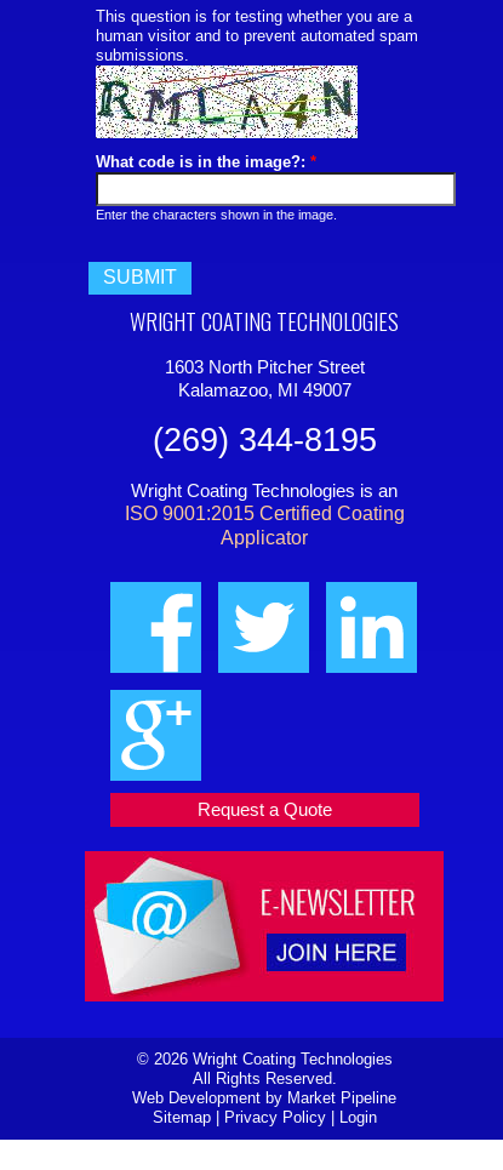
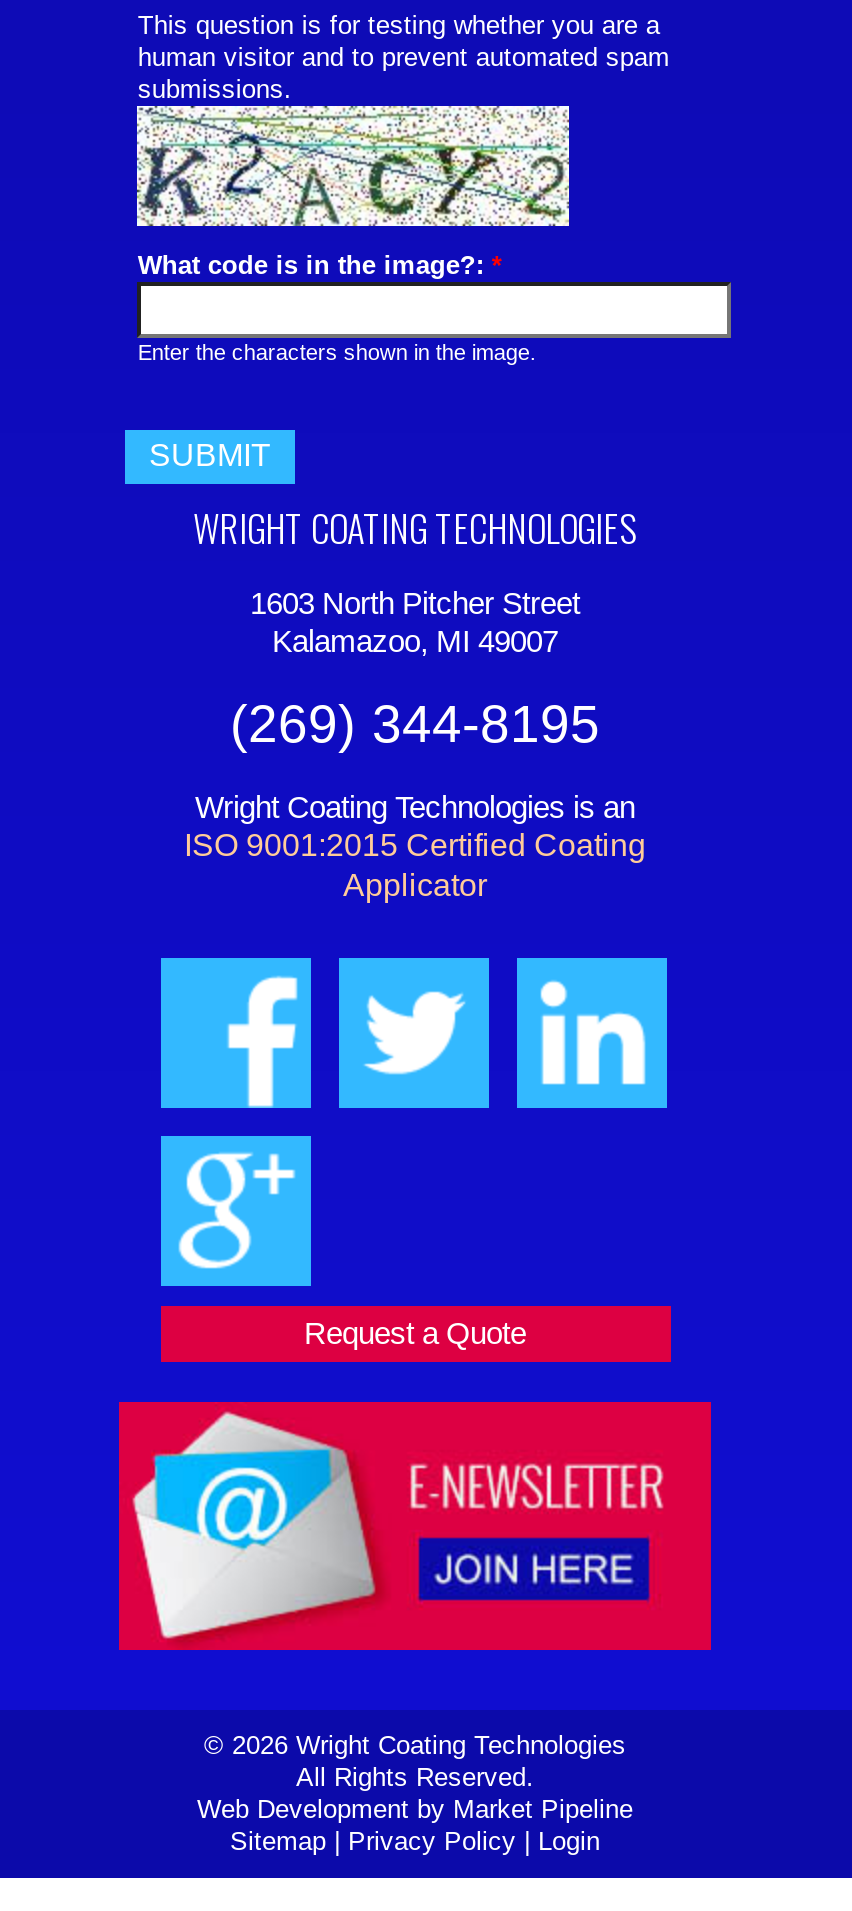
- [image]
+ [image]
